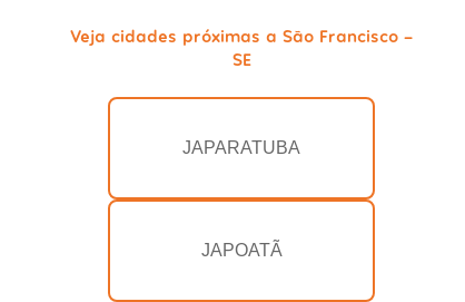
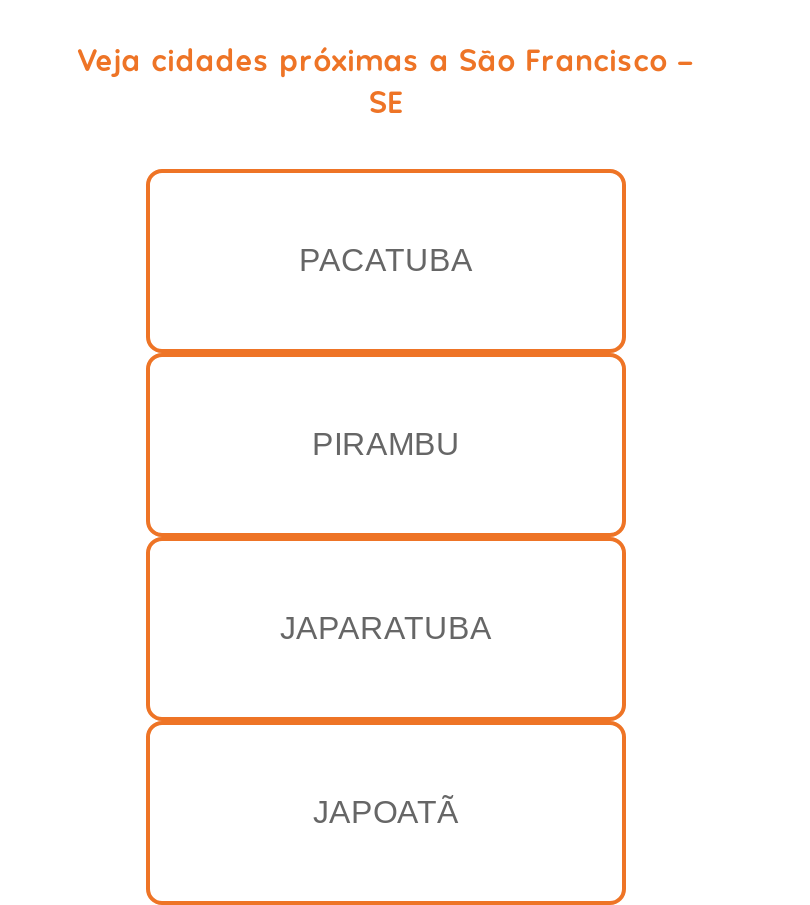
+ PACATUBA

+ PIRAMBU
